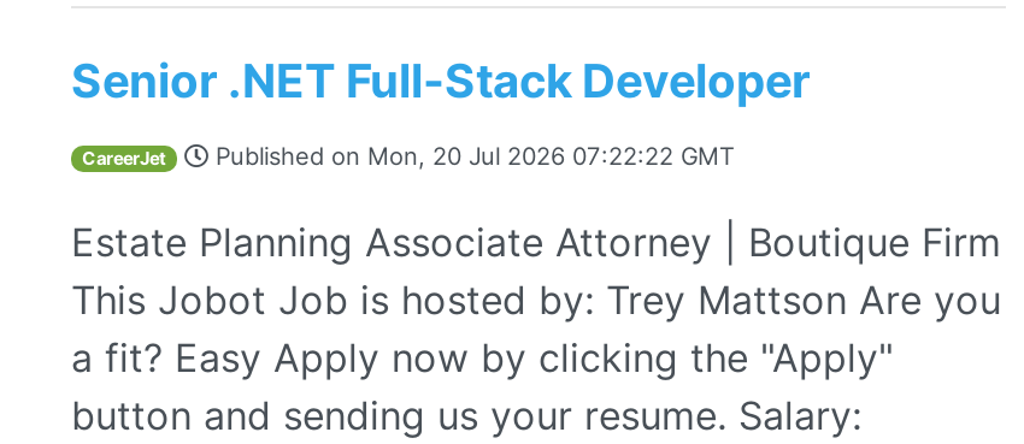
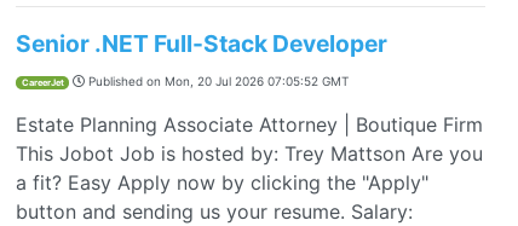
- Published on Mon, 20 Jul 2026 07:22:22 GMT
+ Published on Mon, 20 Jul 2026 07:05:52 GMT
